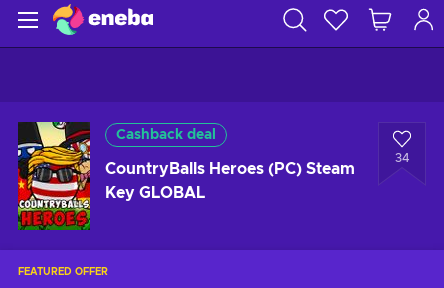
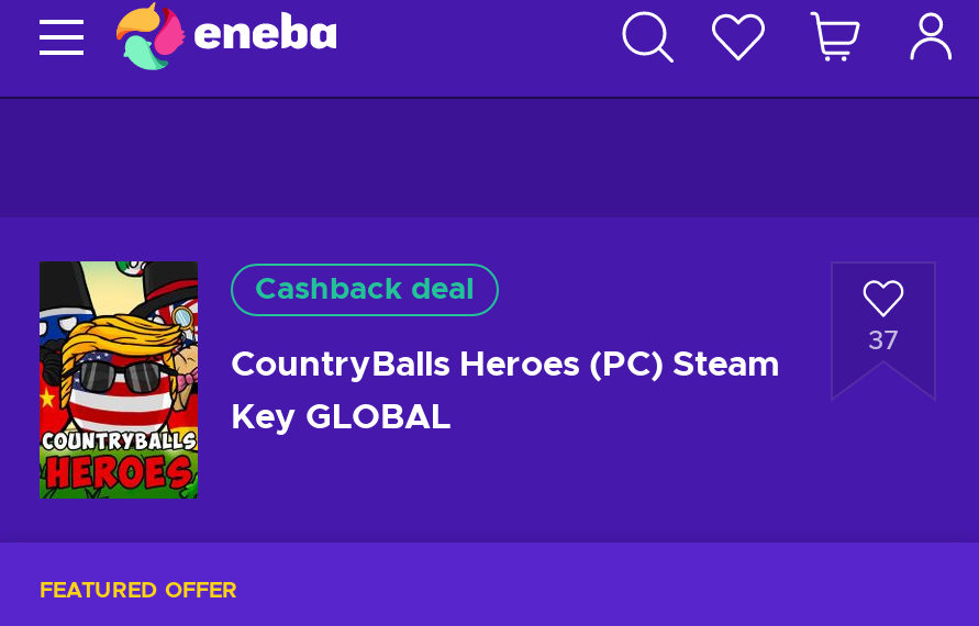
- 34
+ 37
